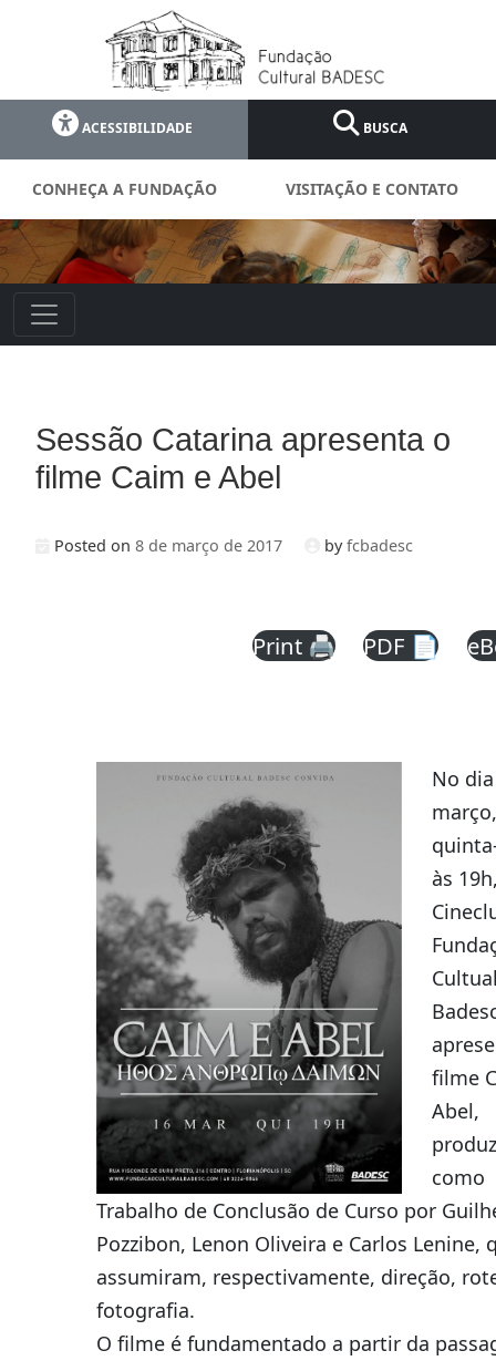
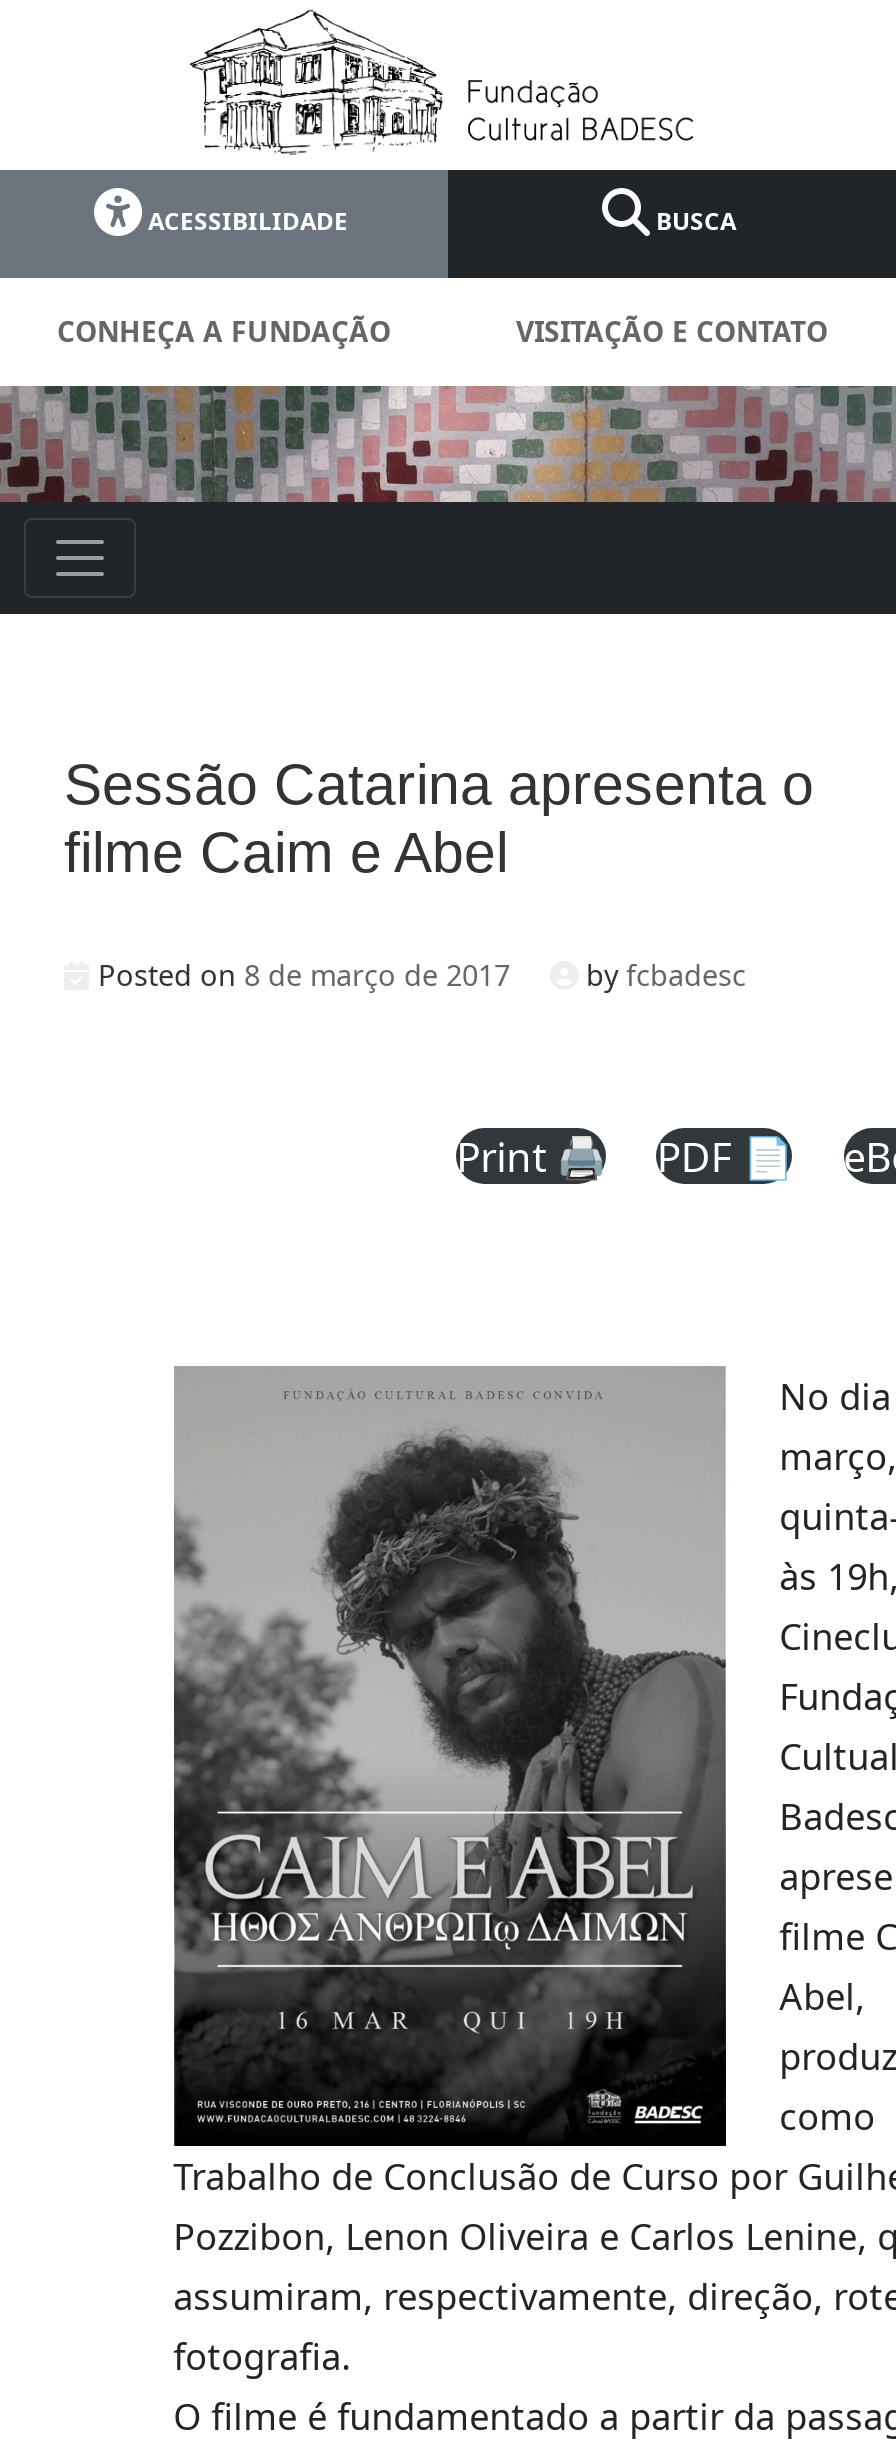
- [image]
+ [image]
